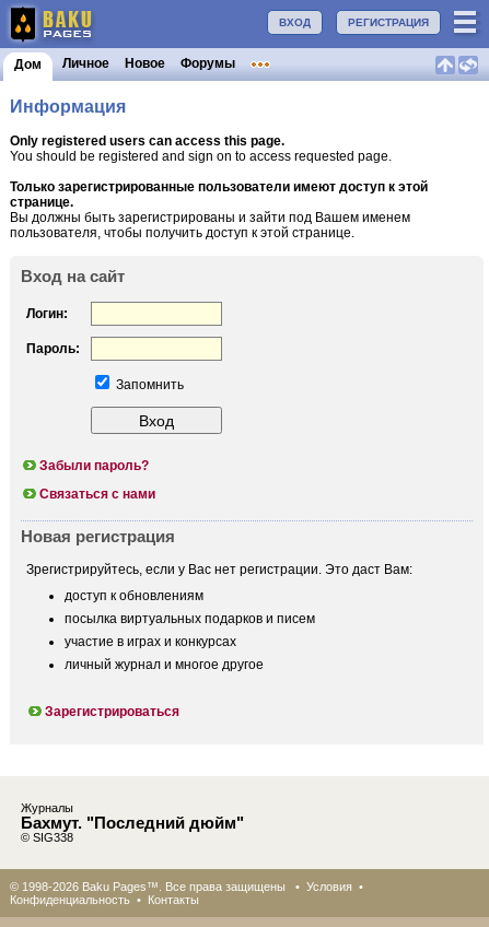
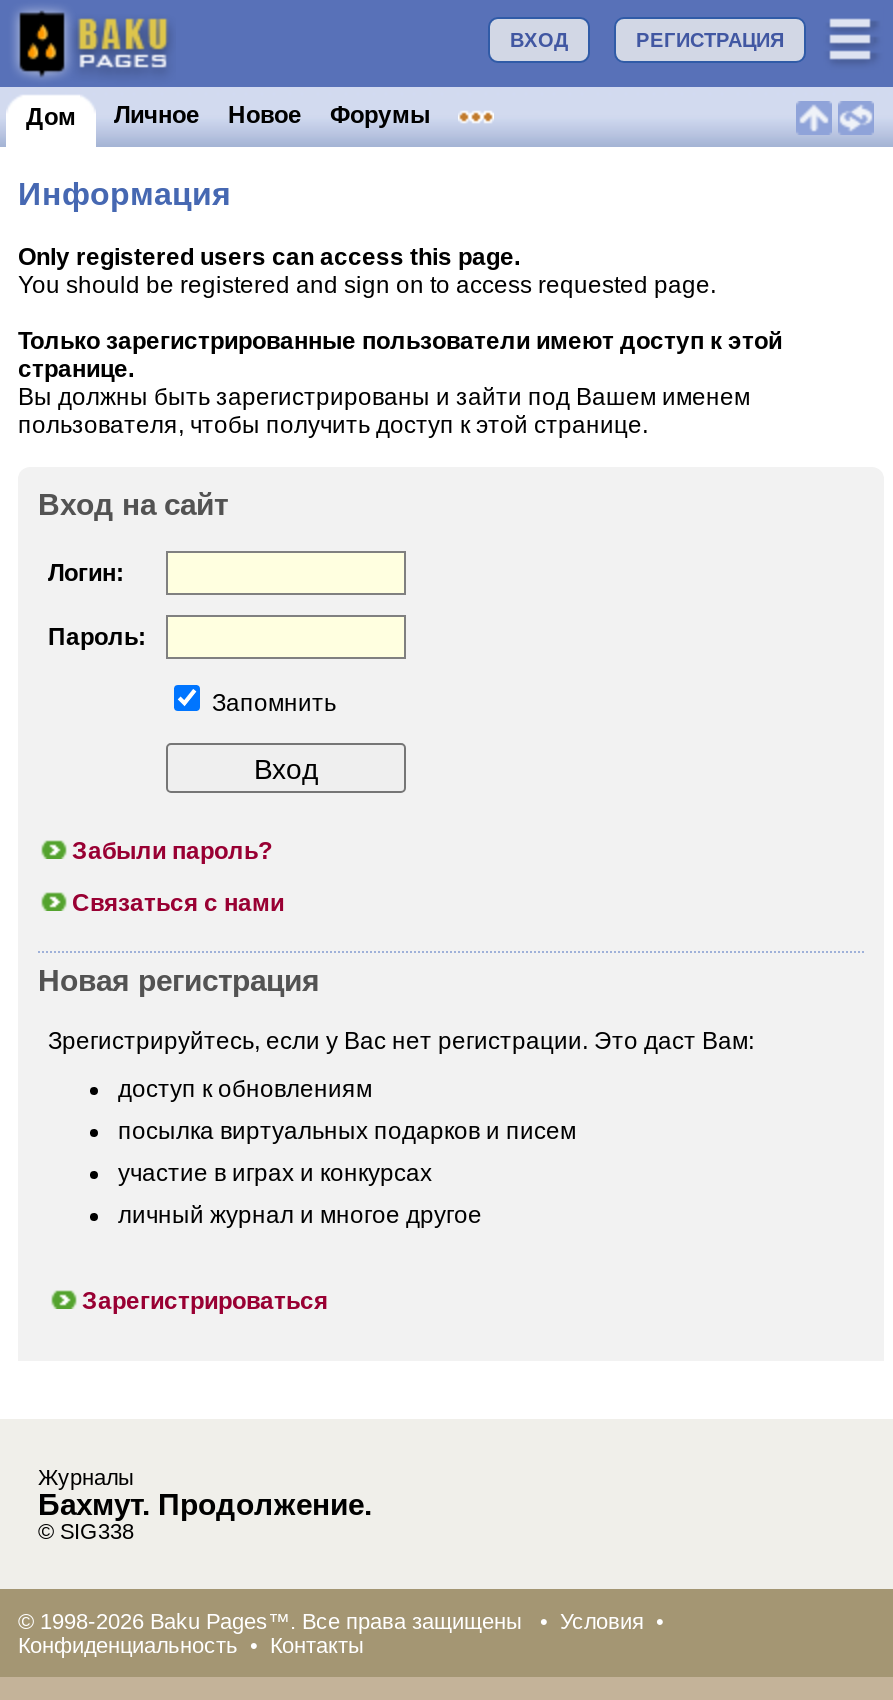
- Бахмут. "Последний дюйм"
+ Бахмут. Продолжение.
